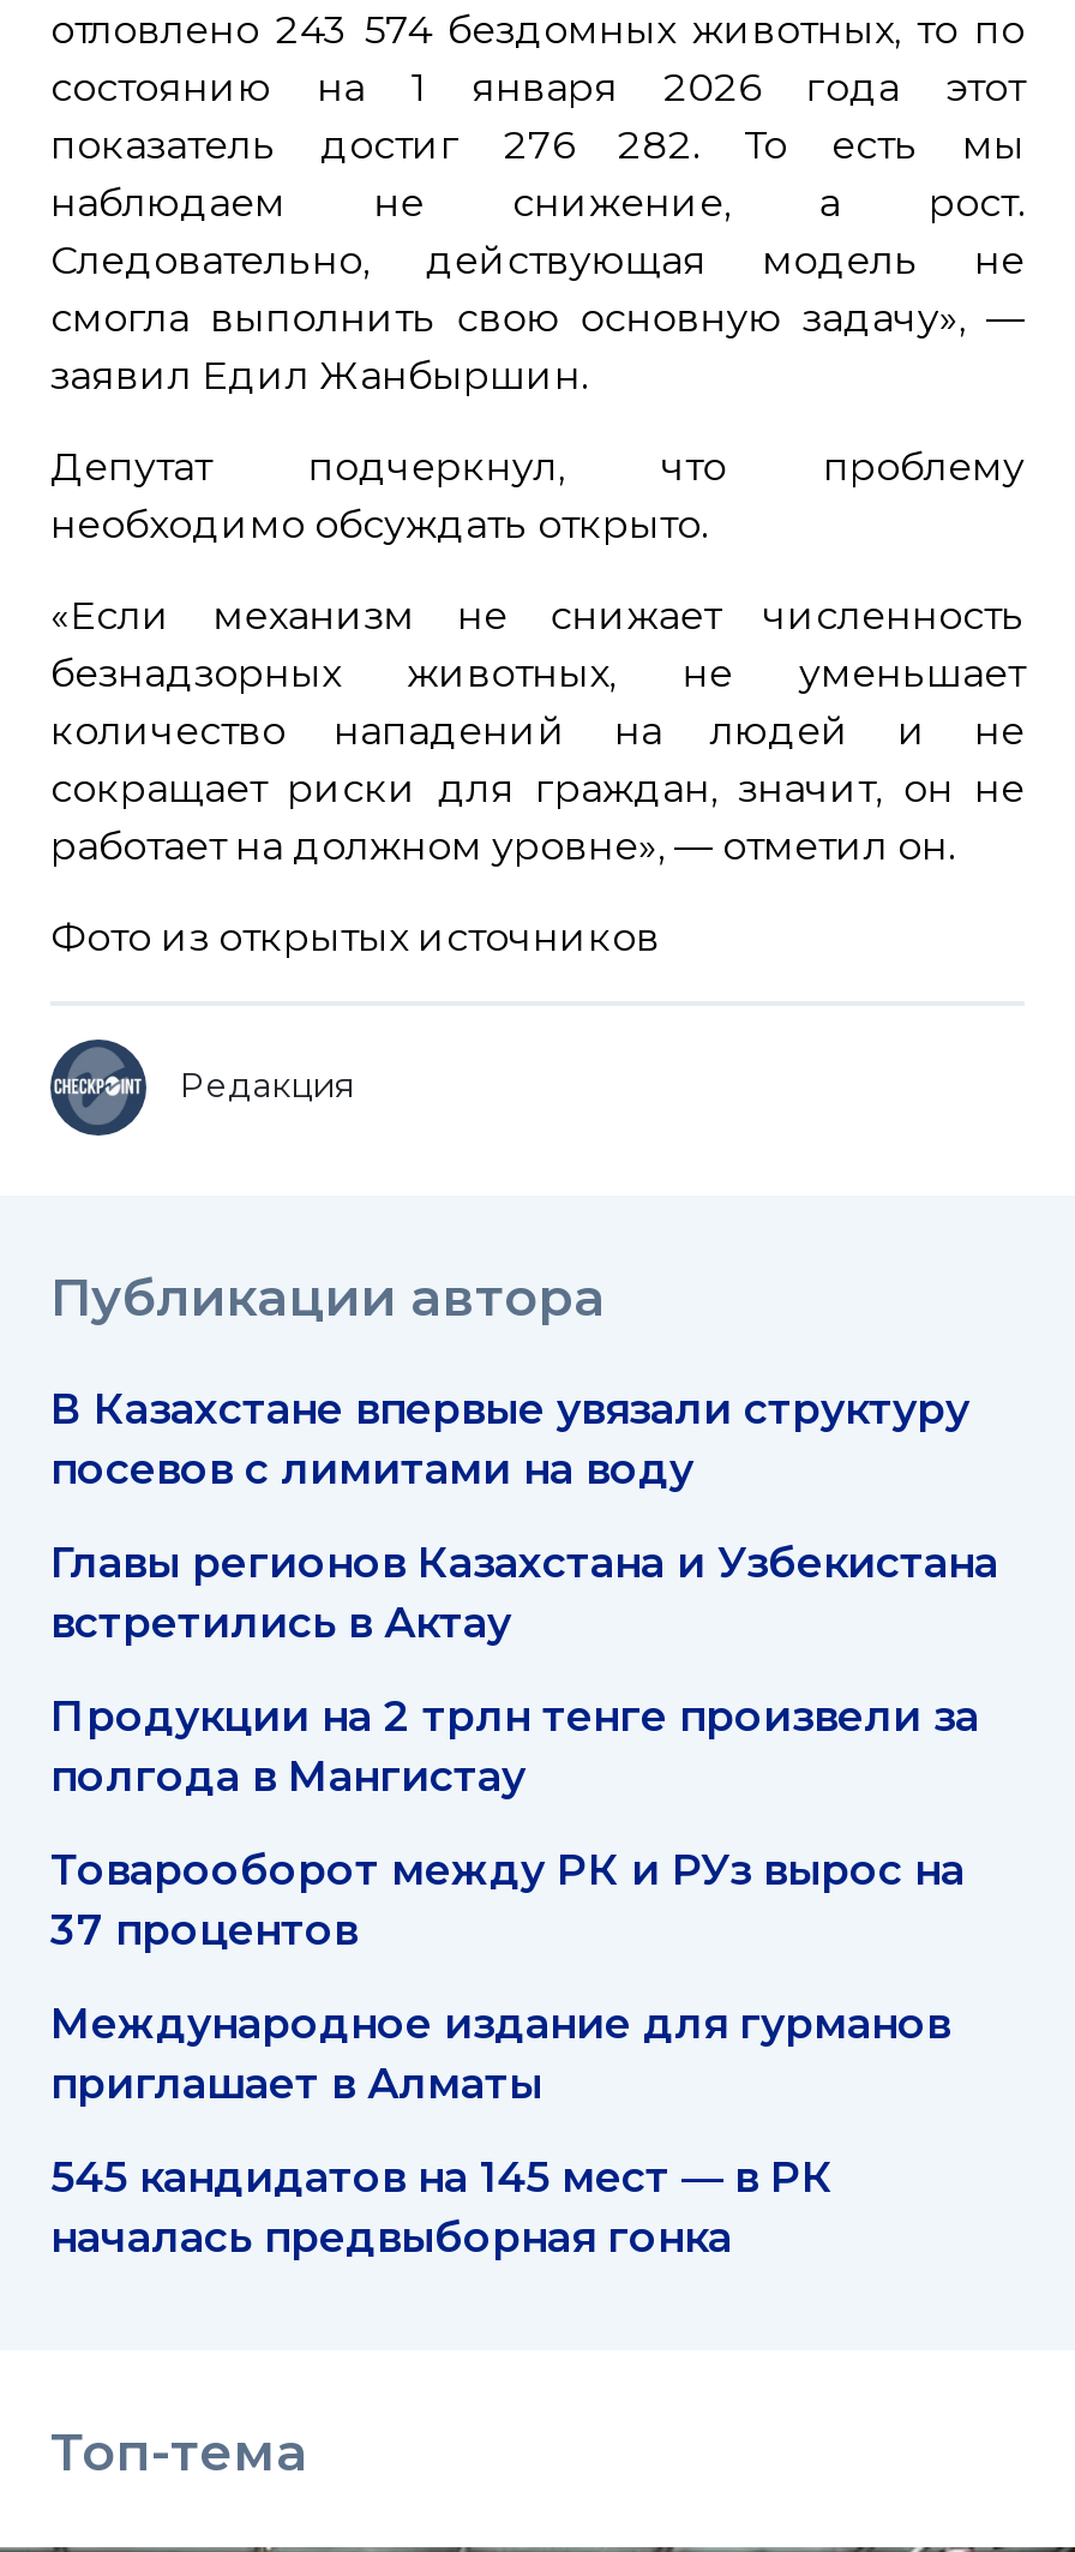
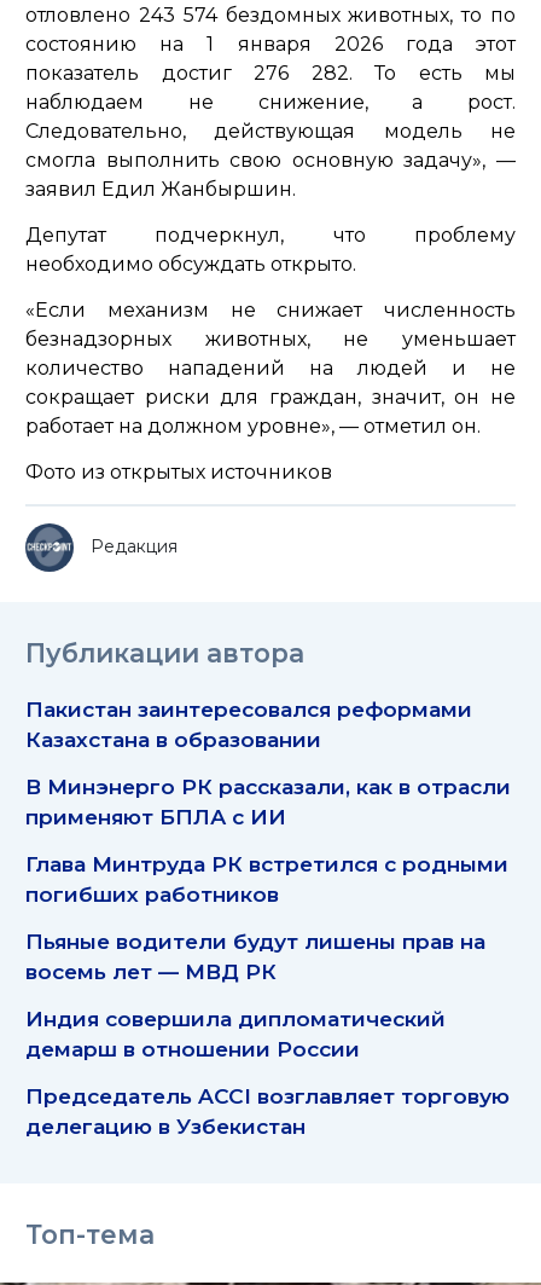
- В Казахстане впервые увязали структуру
- посевов с лимитами на воду
+ Пакистан заинтересовался реформами
+ Казахстана в образовании

- Главы регионов Казахстана и Узбекистана
- встретились в Актау
+ В Минэнерго РК рассказали, как в отрасли
+ применяют БПЛА с ИИ

- Продукции на 2 трлн тенге произвели за
- полгода в Мангистау
+ Глава Минтруда РК встретился с родными
+ погибших работников

- Товарооборот между РК и РУз вырос на
- 37 процентов
+ Пьяные водители будут лишены прав на
+ восемь лет — МВД РК

- Международное издание для гурманов
- приглашает в Алматы
+ Индия совершила дипломатический
+ демарш в отношении России

- 545 кандидатов на 145 мест — в РК
- началась предвыборная гонка
+ Председатель ACCI возглавляет торговую
+ делегацию в Узбекистан
